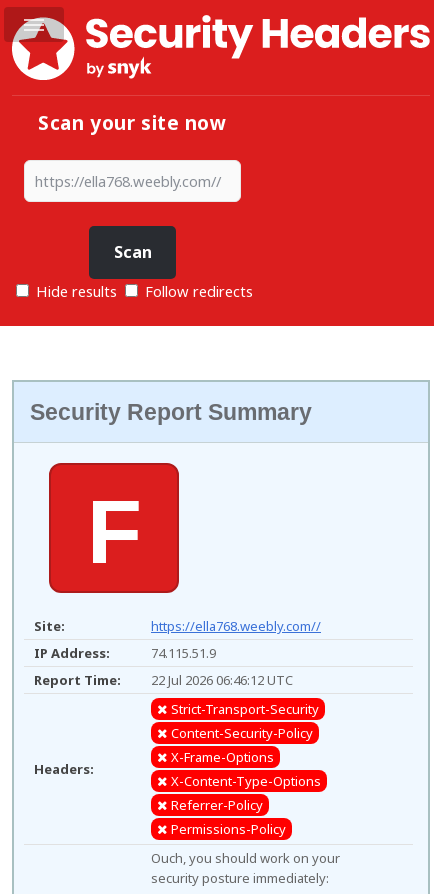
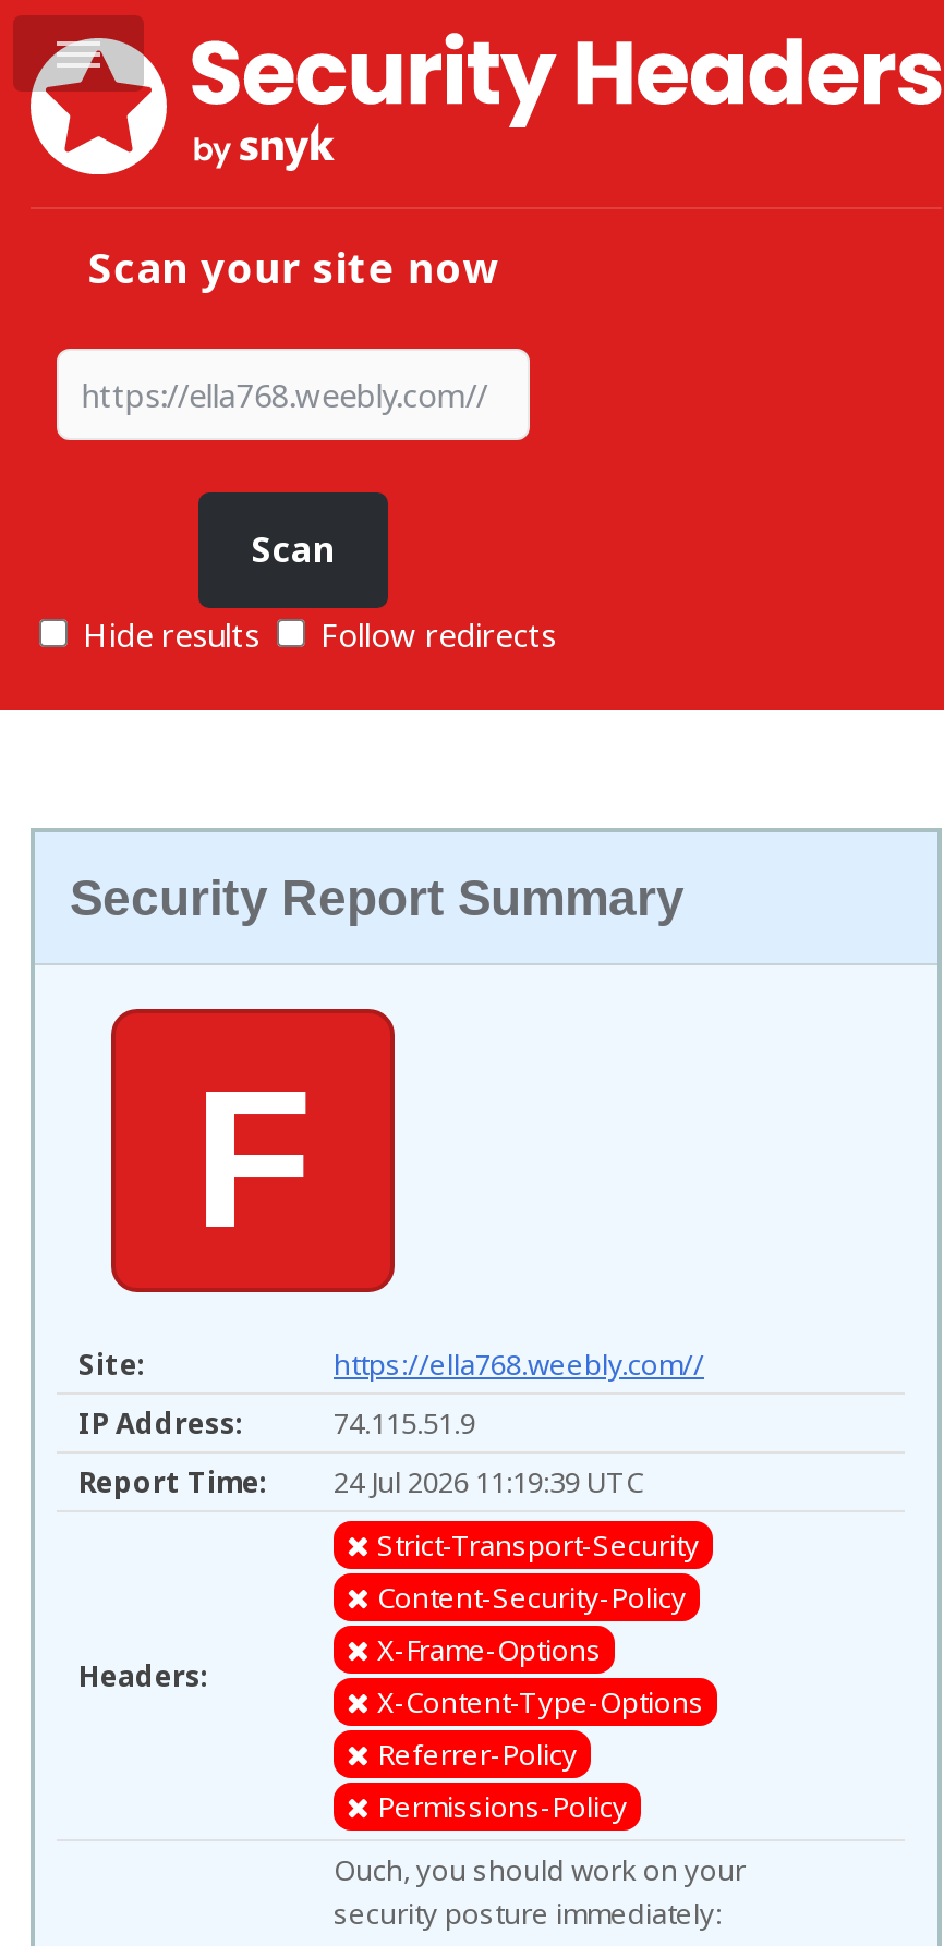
- Report Time: 22 Jul 2026 06:46:12 UTC
+ Report Time: 24 Jul 2026 11:19:39 UTC
